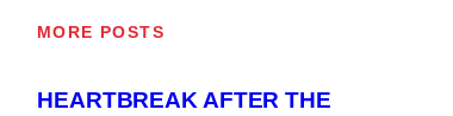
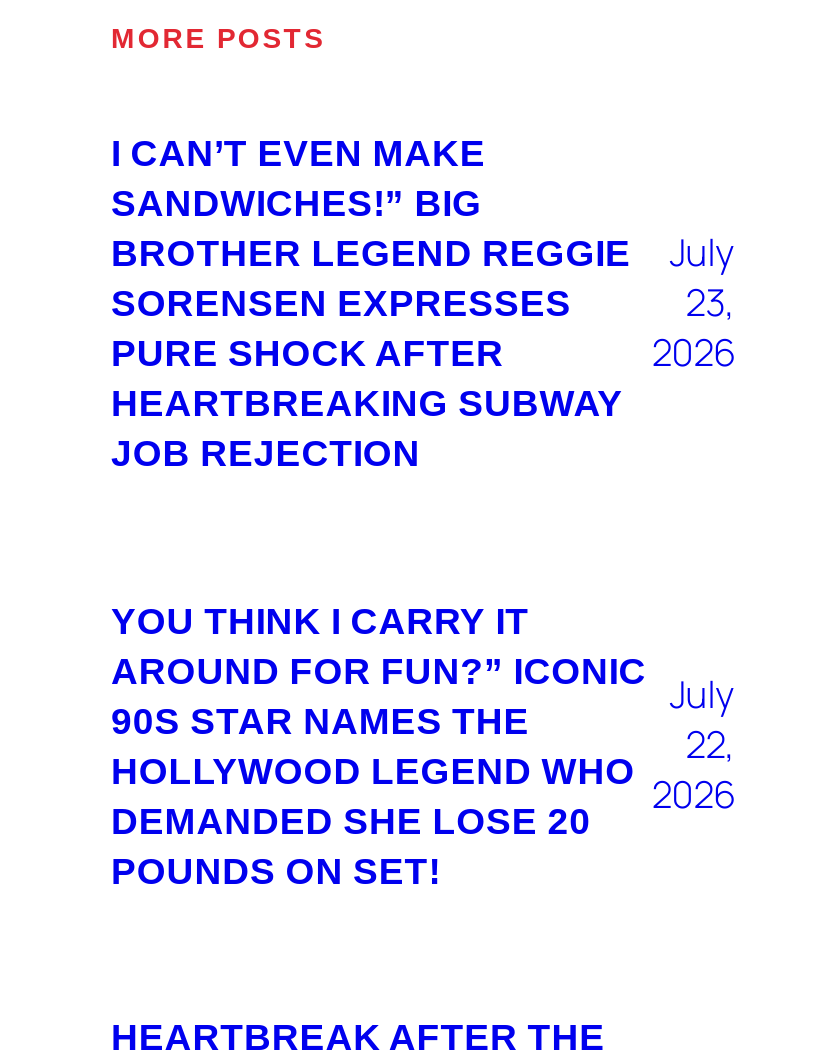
+ I CAN’T EVEN MAKE
+ SANDWICHES!” BIG
+ BROTHER LEGEND REGGIE
+ SORENSEN EXPRESSES
+ PURE SHOCK AFTER
+ HEARTBREAKING SUBWAY
+ JOB REJECTION

+ YOU THINK I CARRY IT
+ AROUND FOR FUN?” ICONIC
+ 90S STAR NAMES THE
+ HOLLYWOOD LEGEND WHO
+ DEMANDED SHE LOSE 20
+ POUNDS ON SET!

+ July
+ 23,
+ 2026

+ July
+ 22,
+ 2026
